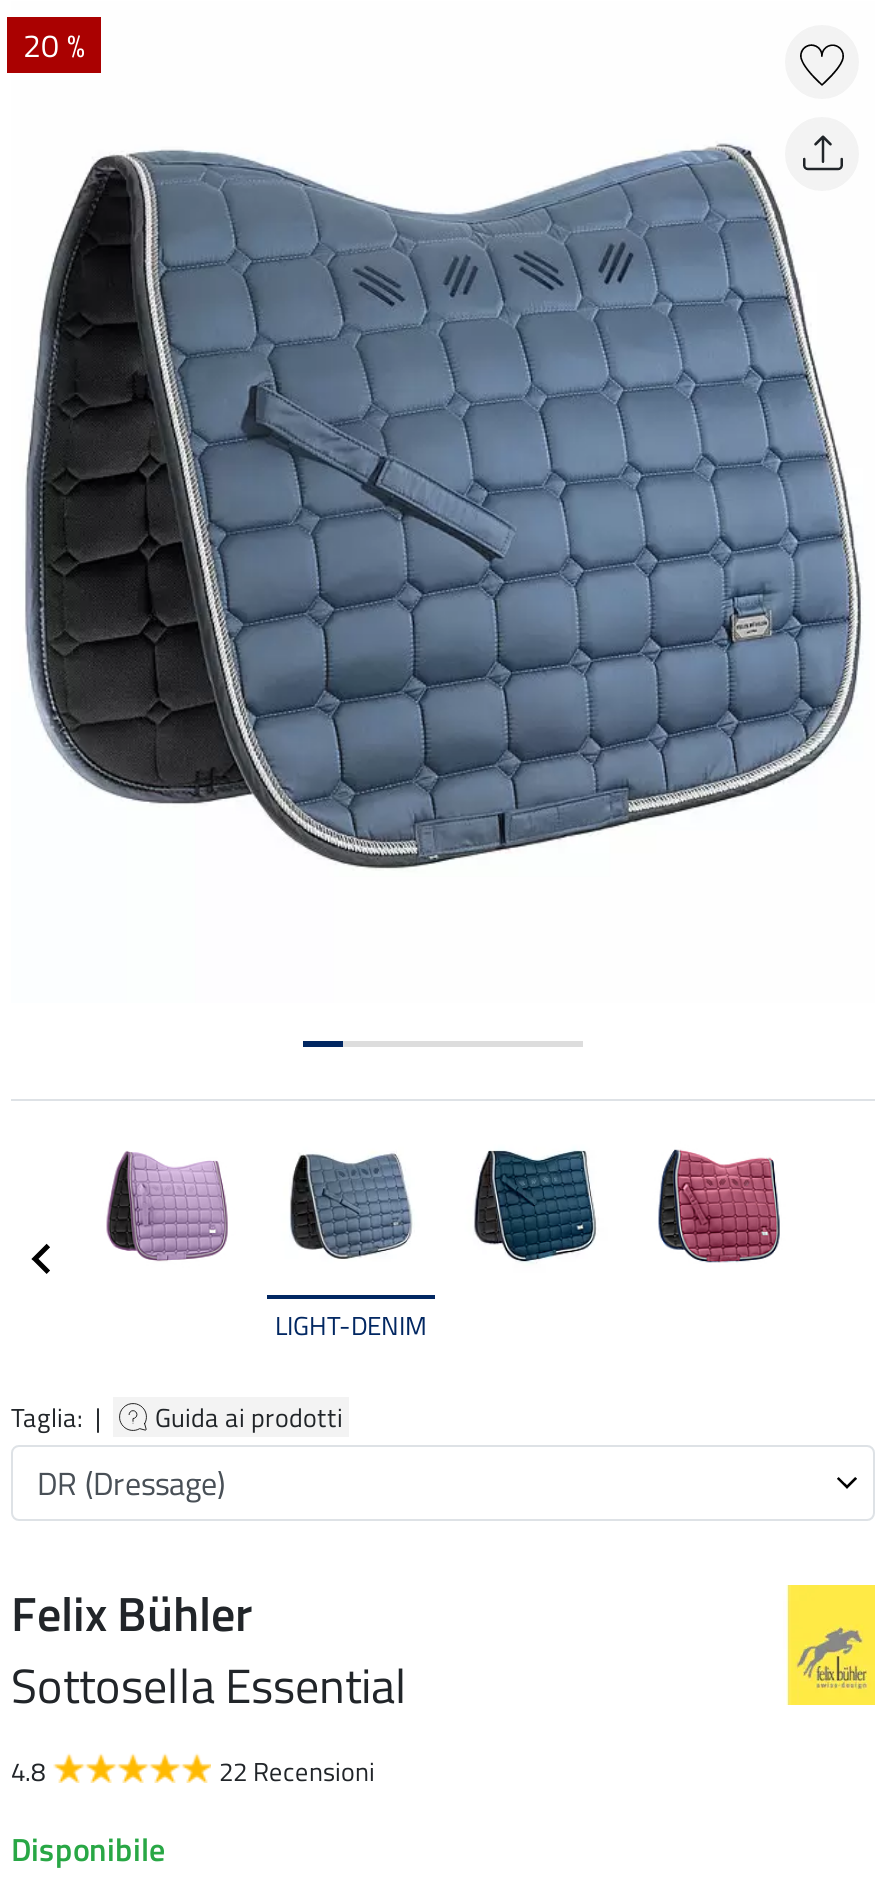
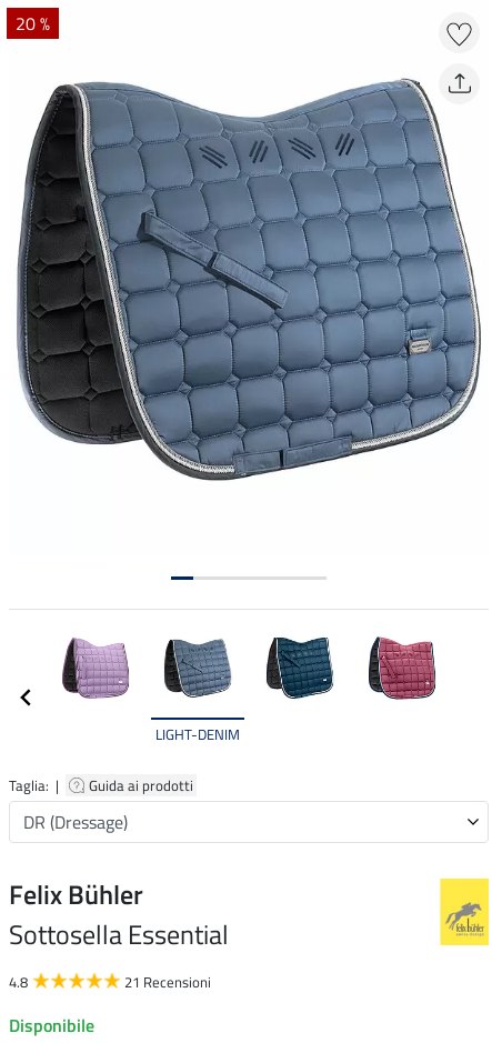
- 22 Recensioni
+ 21 Recensioni
